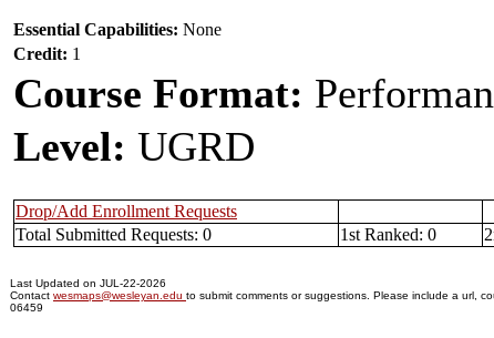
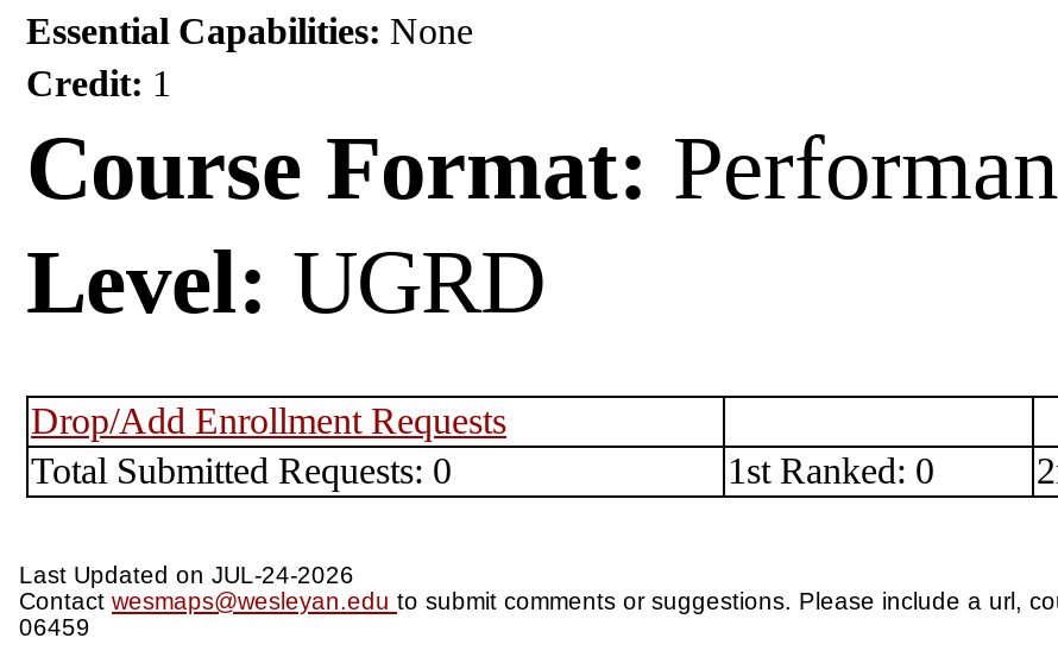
- Last Updated on JUL-22-2026
+ Last Updated on JUL-24-2026
